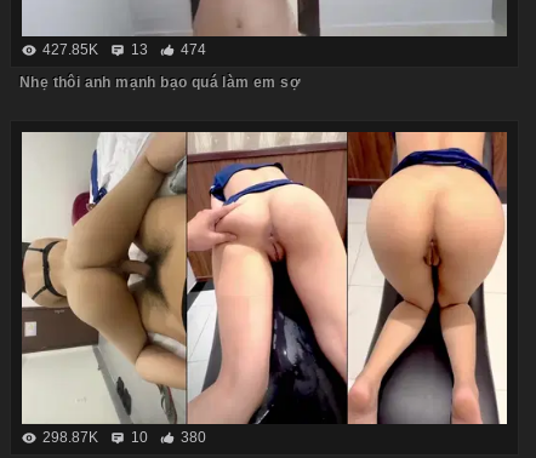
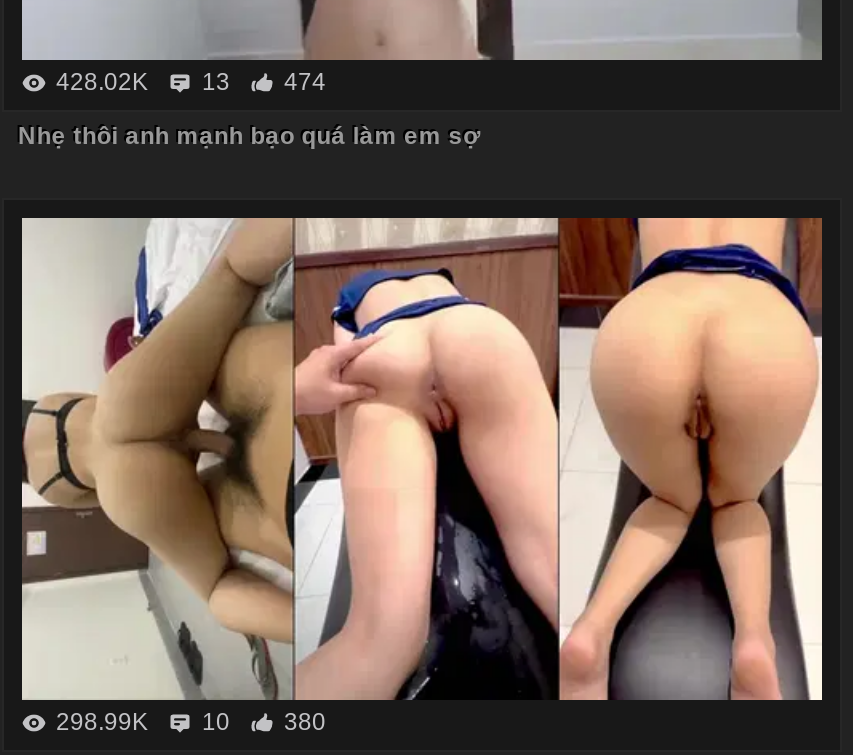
- 427.85K 13 474
+ 428.02K 13 474

- 298.87K 10 380
+ 298.99K 10 380
